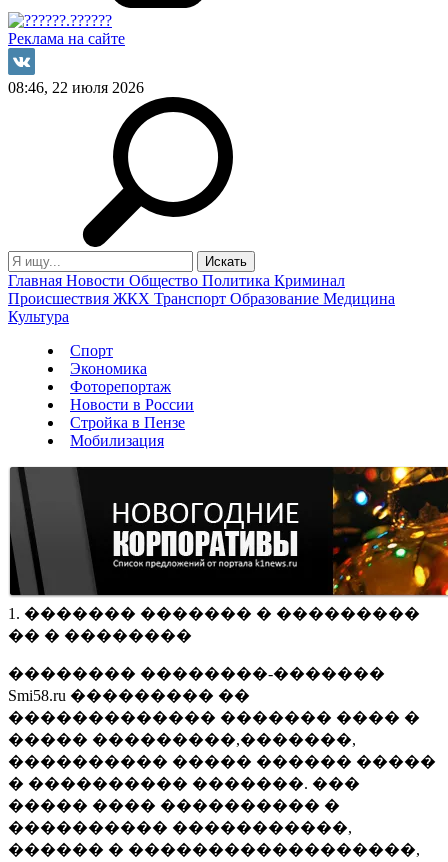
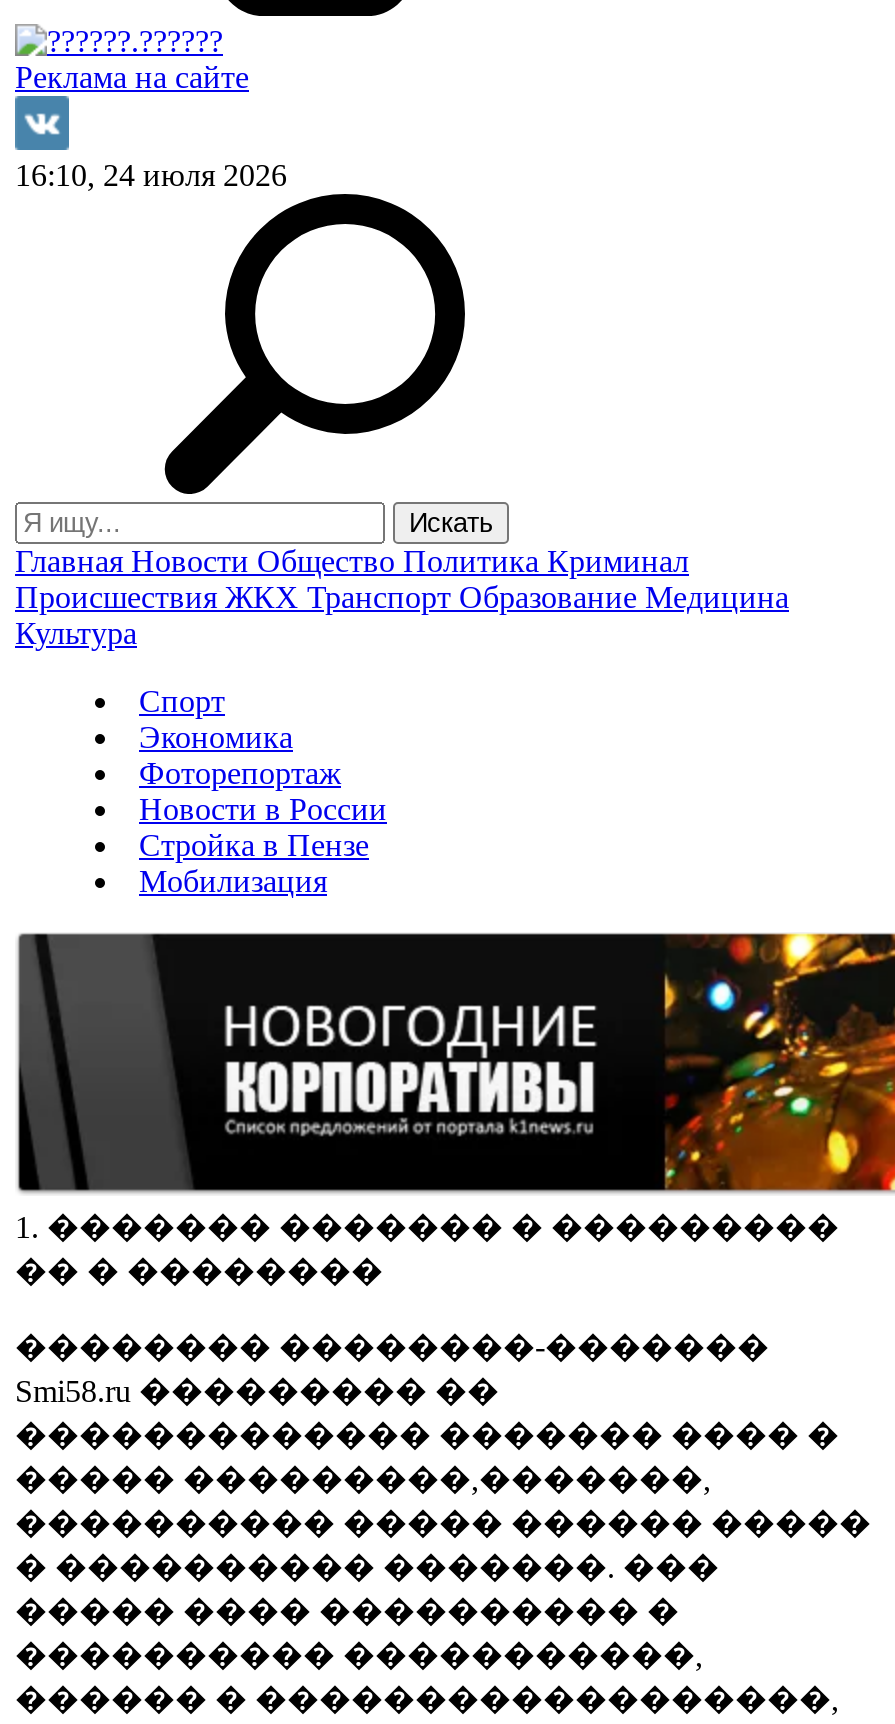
- 08:46, 22 июля 2026
+ 16:10, 24 июля 2026
